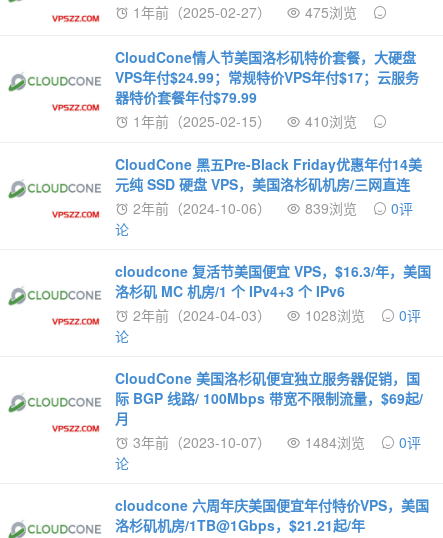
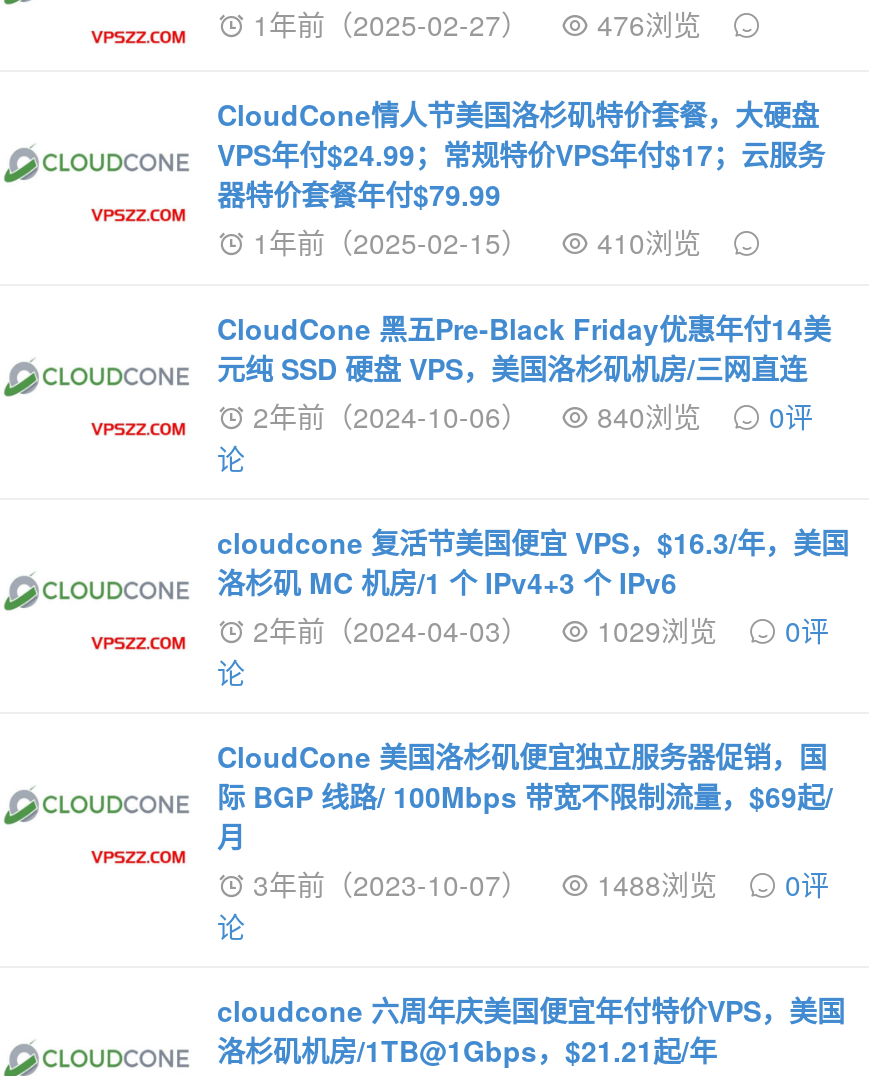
- 1年前（2025-02-27） 475浏览
+ 1年前（2025-02-27） 476浏览

- 2年前（2024-10-06） 839浏览 0评
+ 2年前（2024-10-06） 840浏览 0评

- 2年前（2024-04-03） 1028浏览 0评
+ 2年前（2024-04-03） 1029浏览 0评

- 3年前（2023-10-07） 1484浏览 0评
+ 3年前（2023-10-07） 1488浏览 0评
